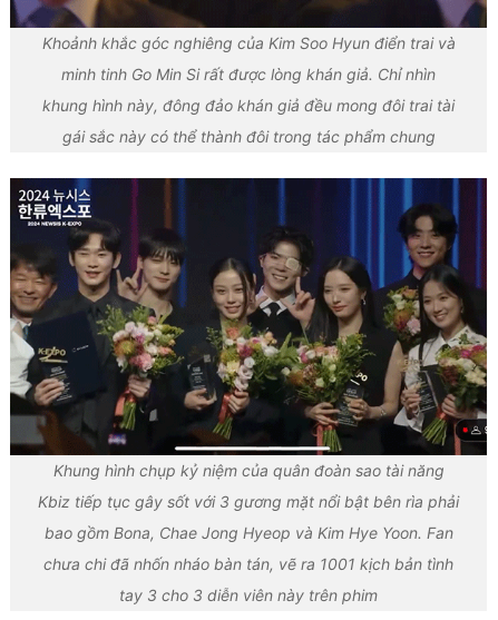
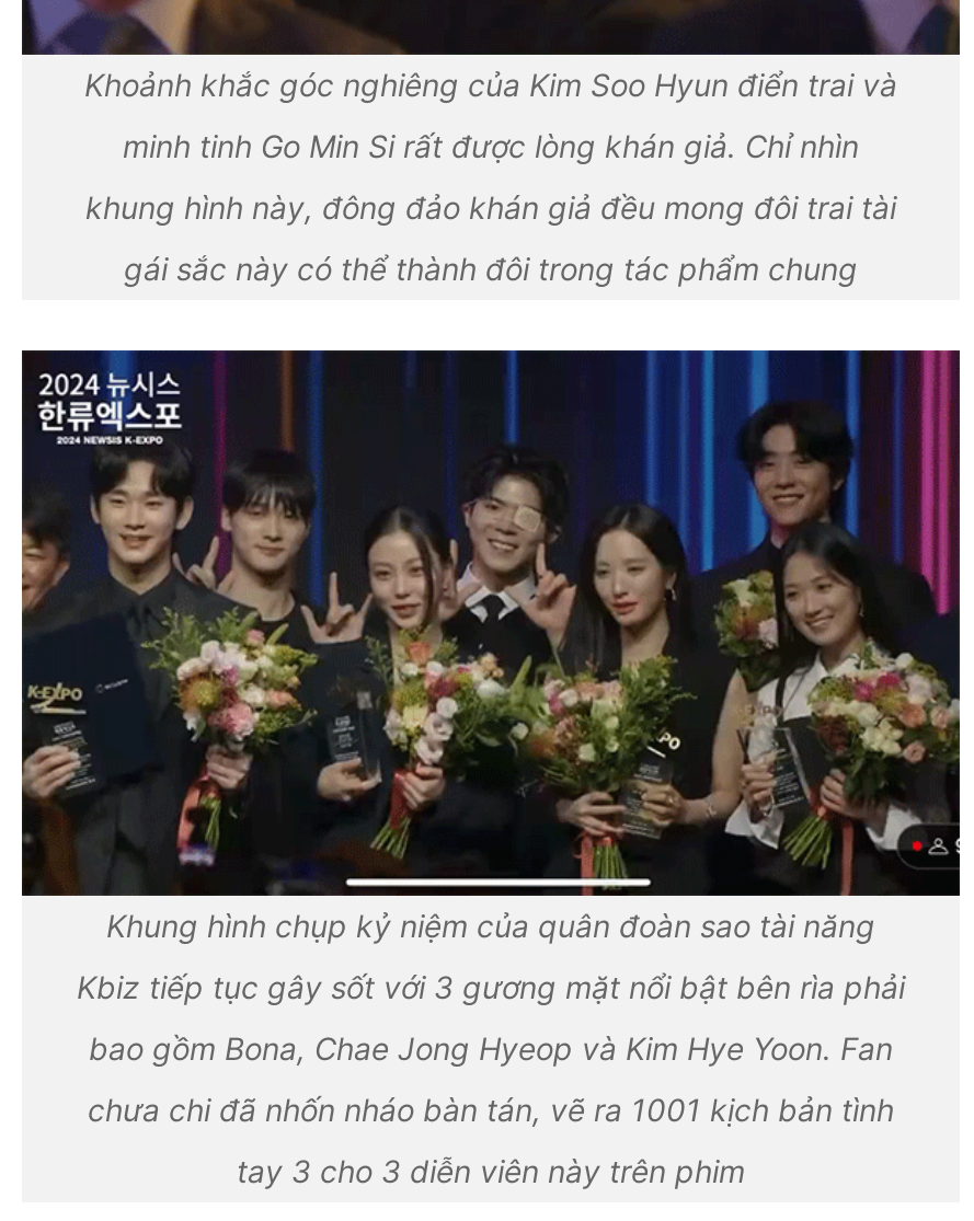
- [image]
+ [image]
